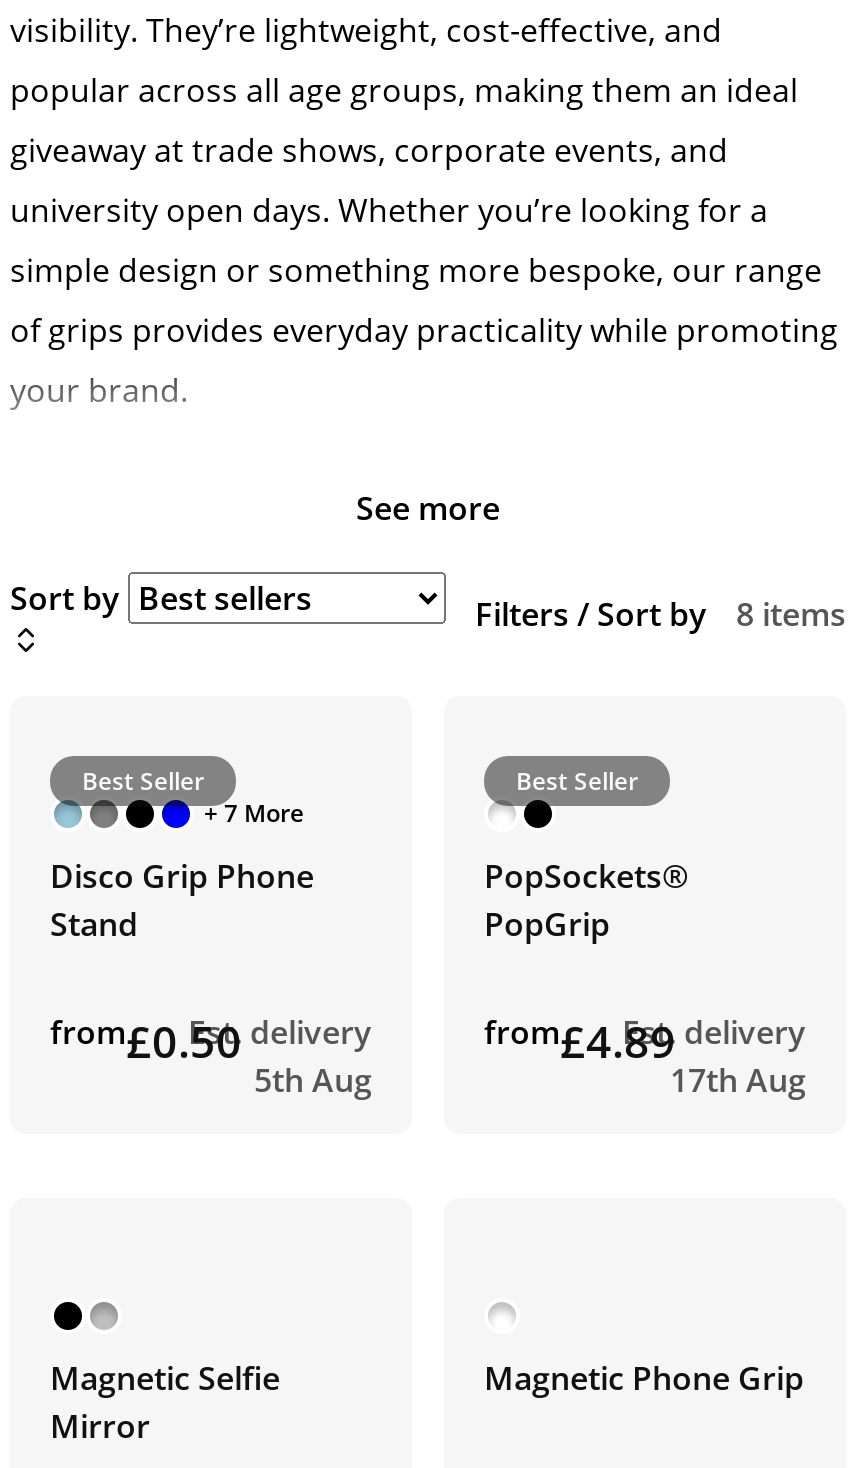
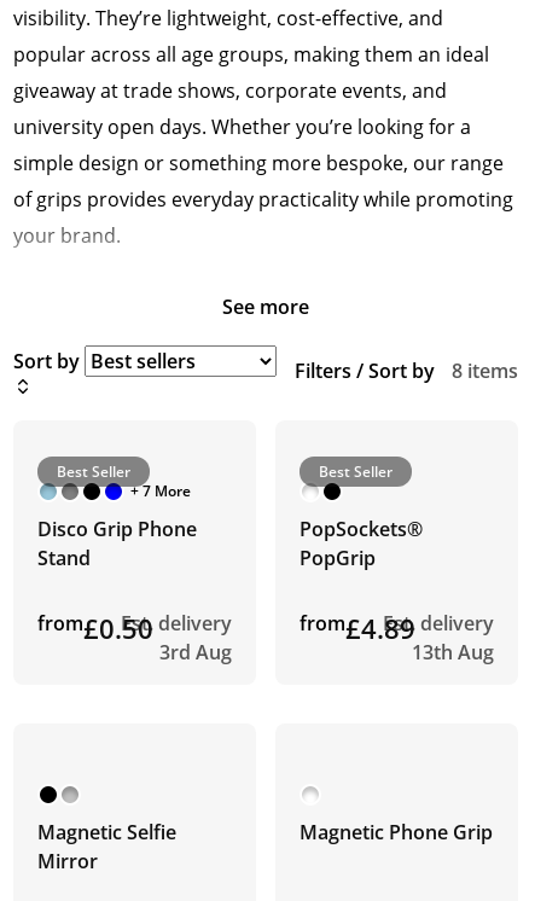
- 5th Aug
+ 3rd Aug

- 17th Aug
+ 13th Aug
